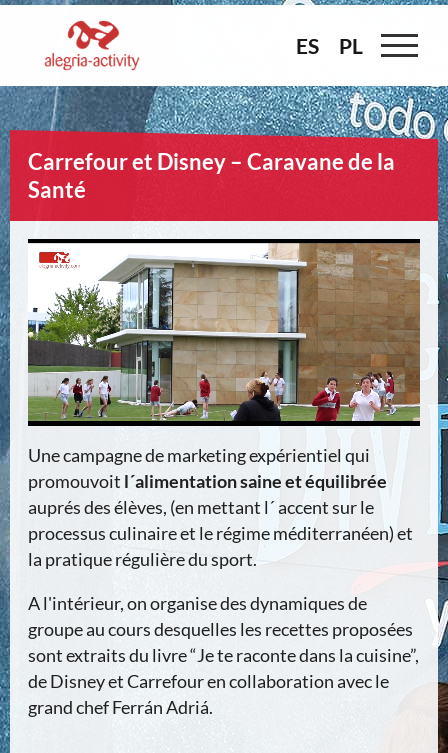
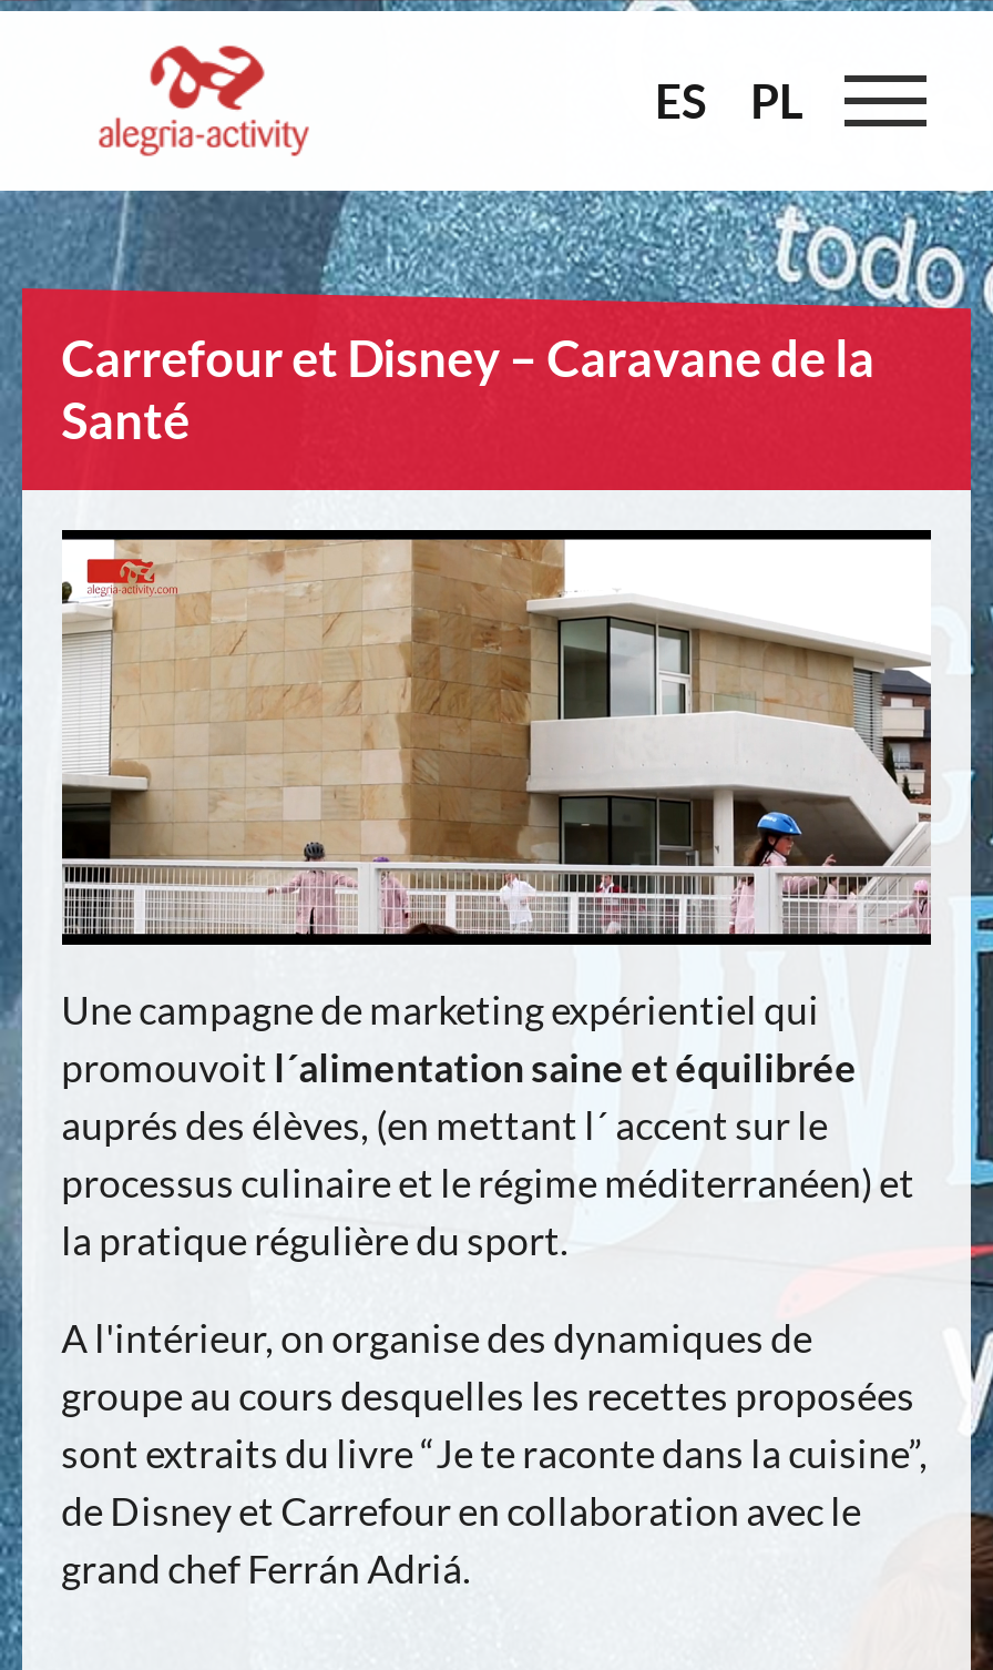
- [image]
+ [image]
